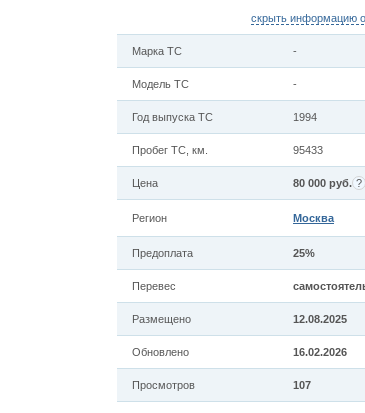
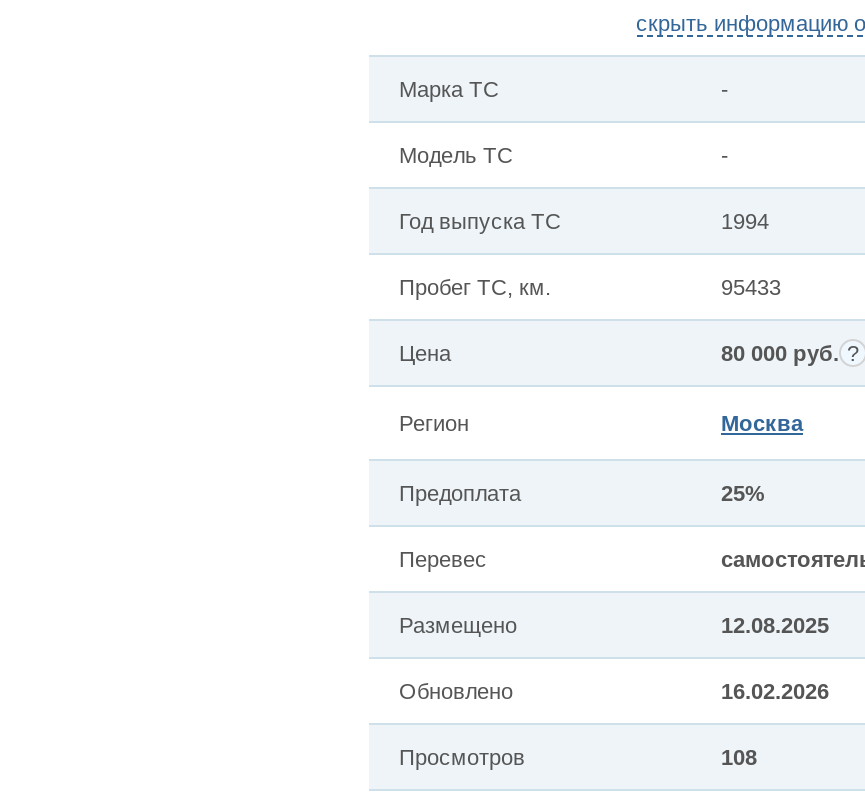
- 107
+ 108
